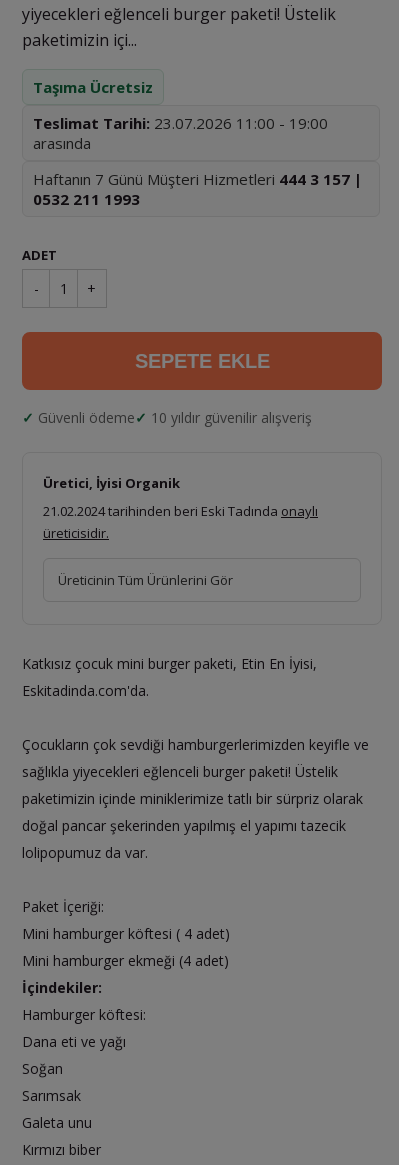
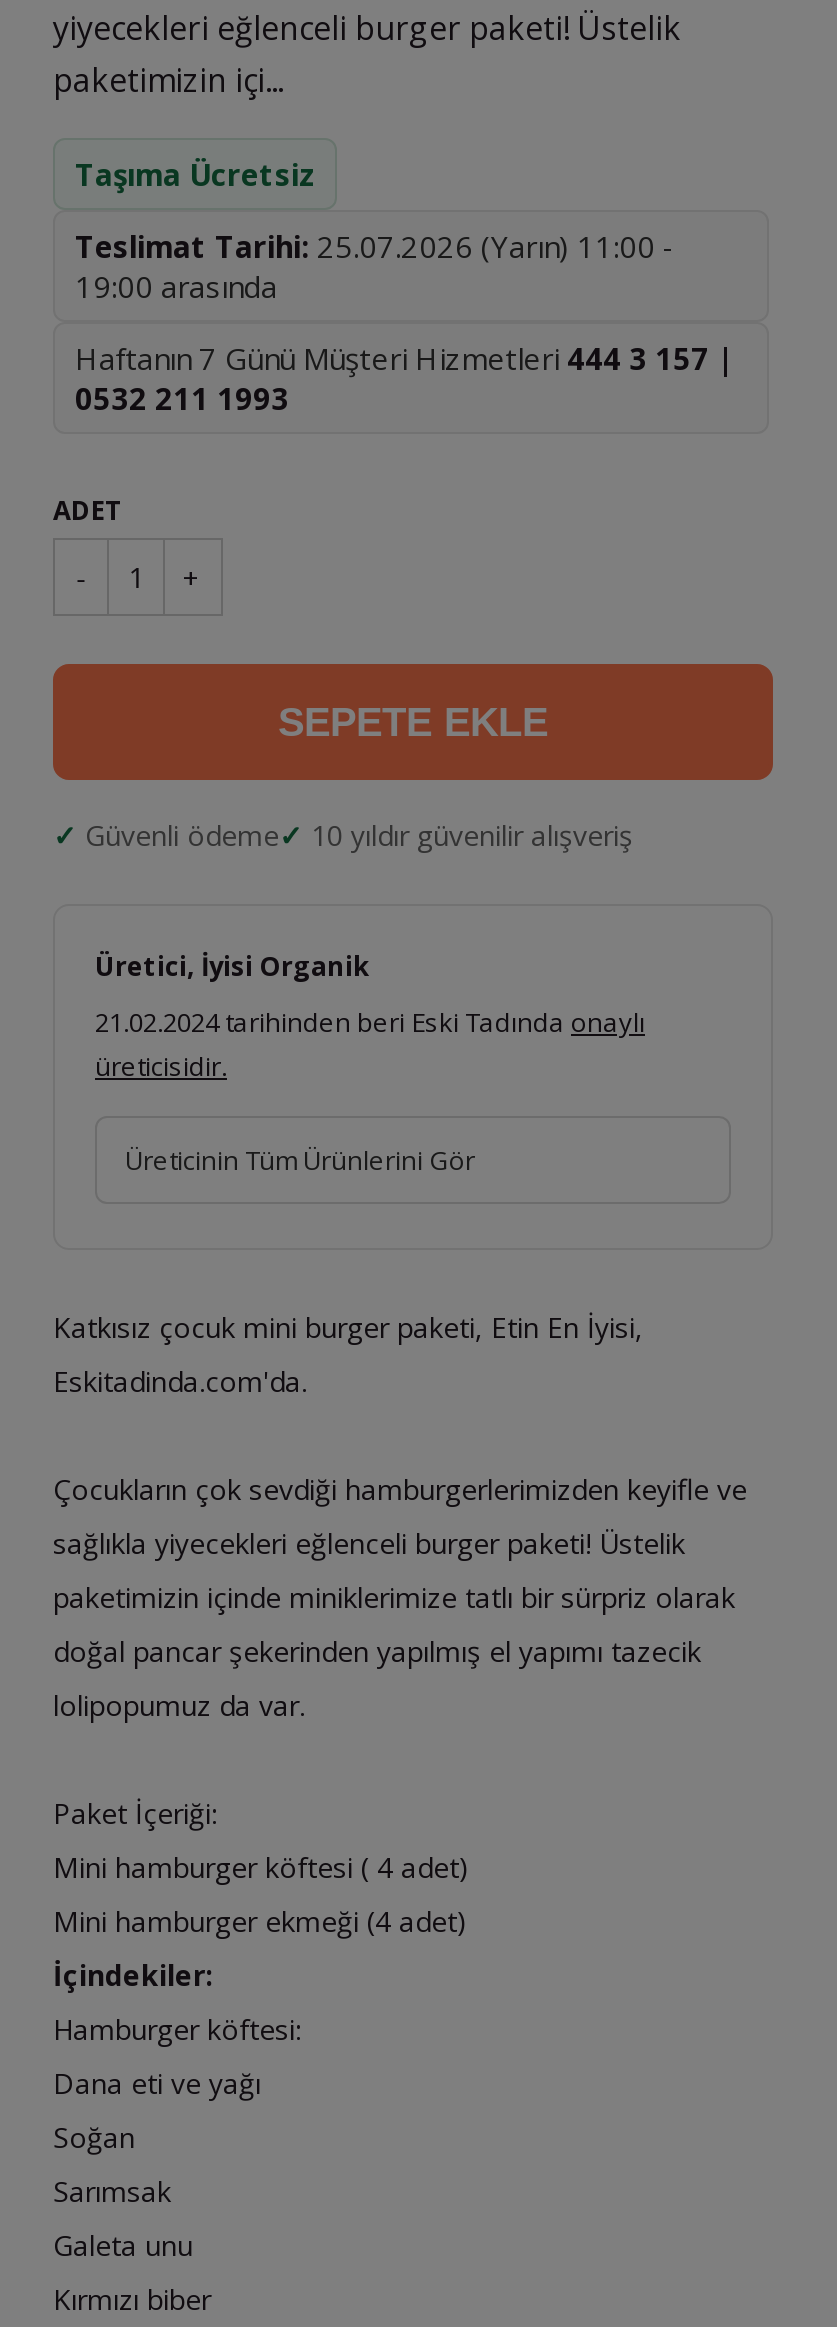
- Teslimat Tarihi: 23.07.2026 11:00 - 19:00
- arasında
+ Teslimat Tarihi: 25.07.2026 (Yarın) 11:00 -
+ 19:00 arasında
